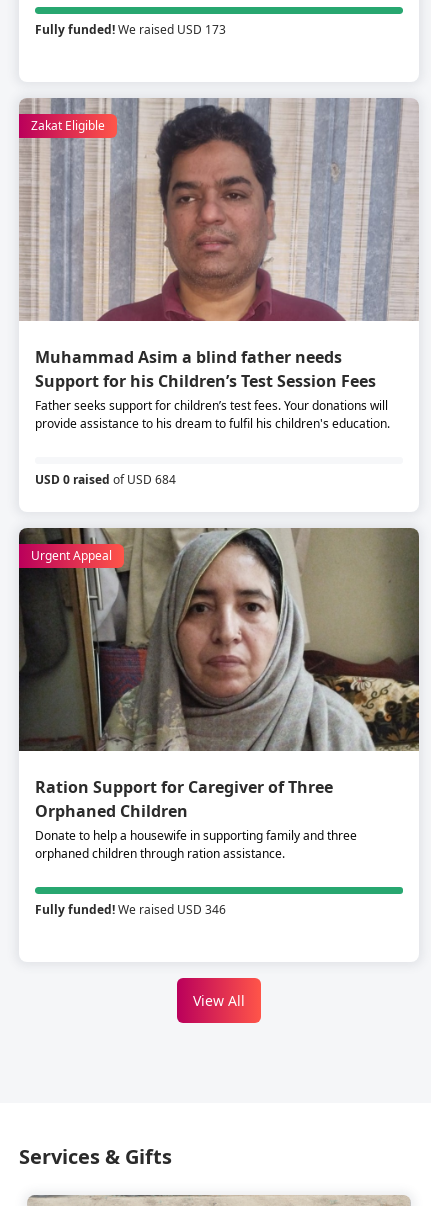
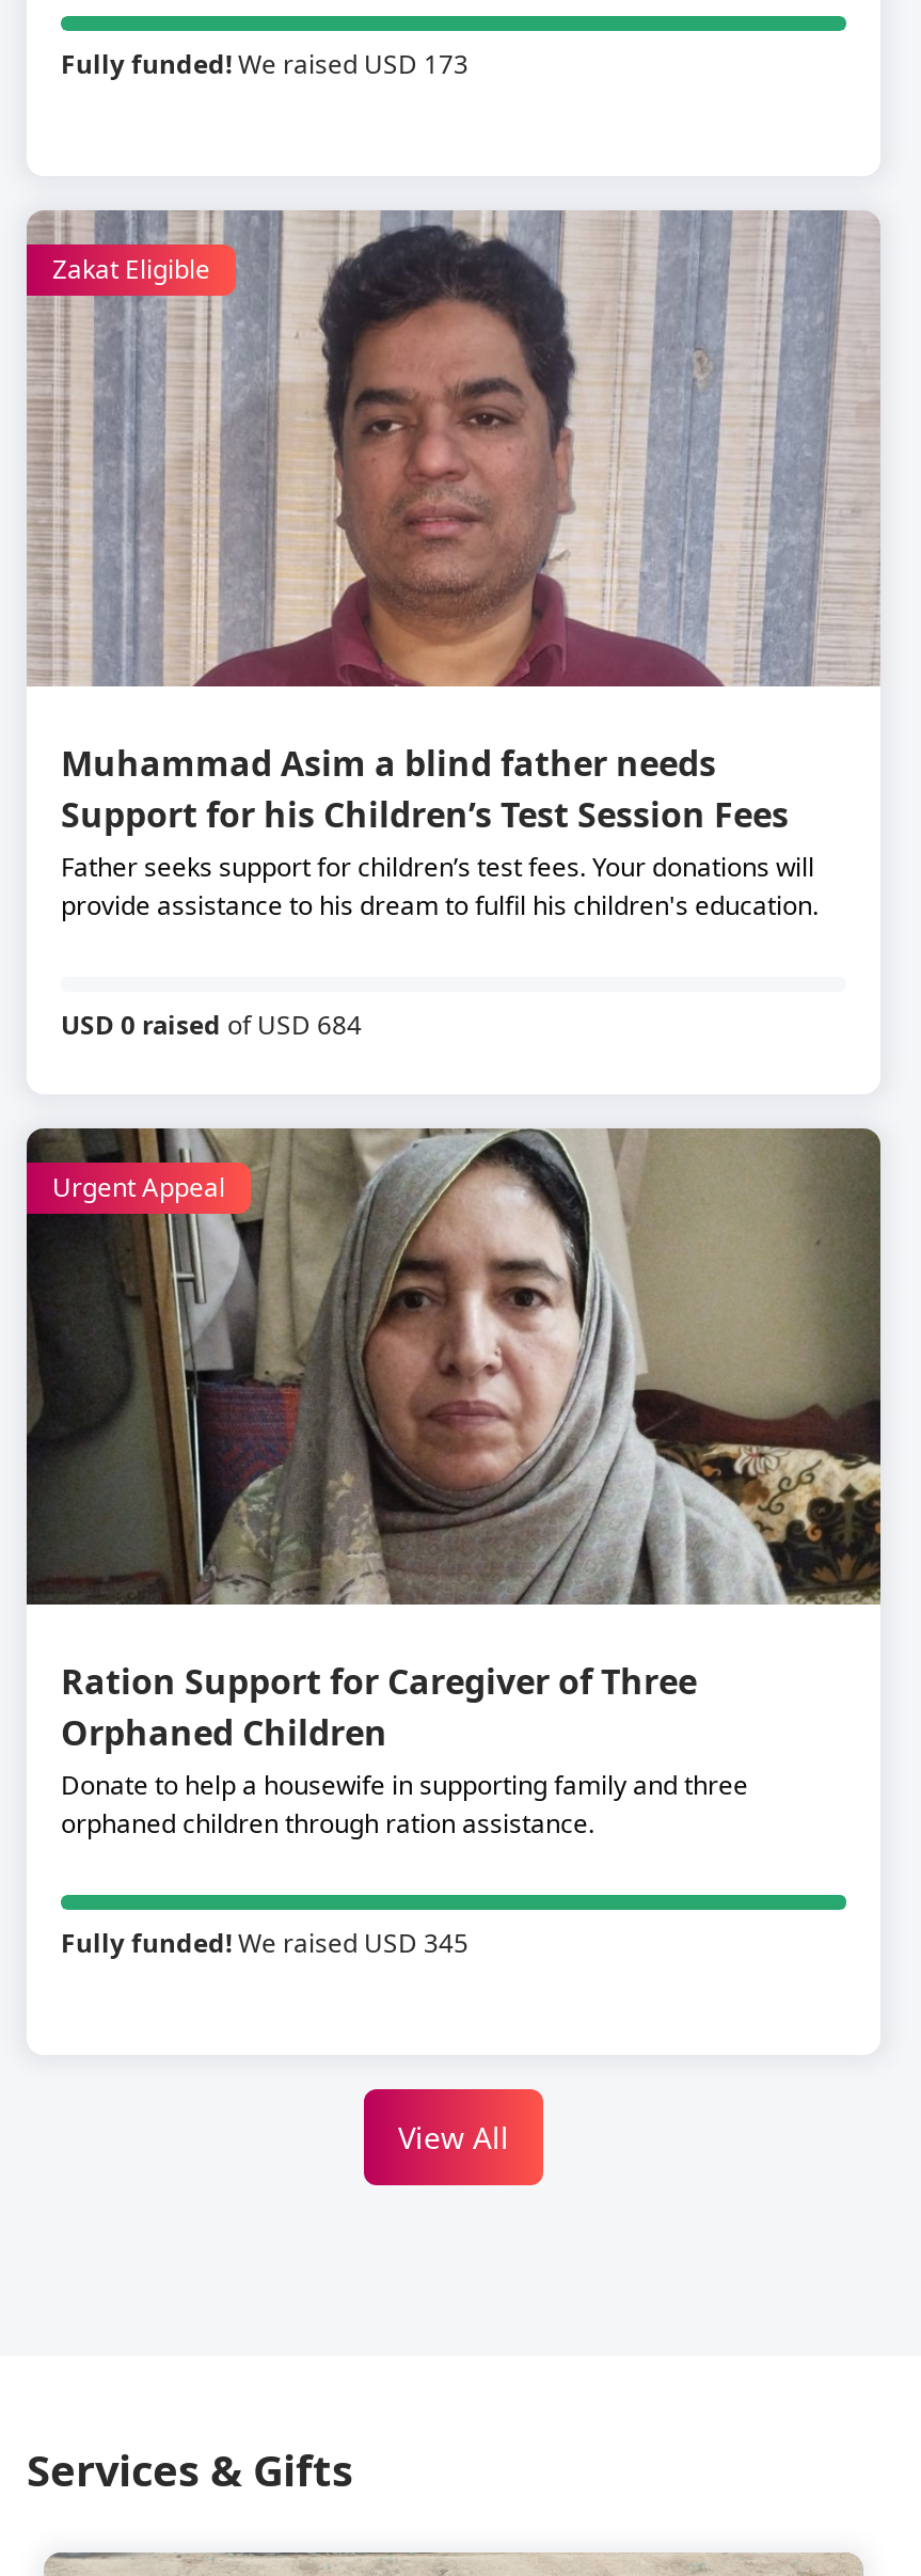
- Fully funded! We raised USD 346
+ Fully funded! We raised USD 345
